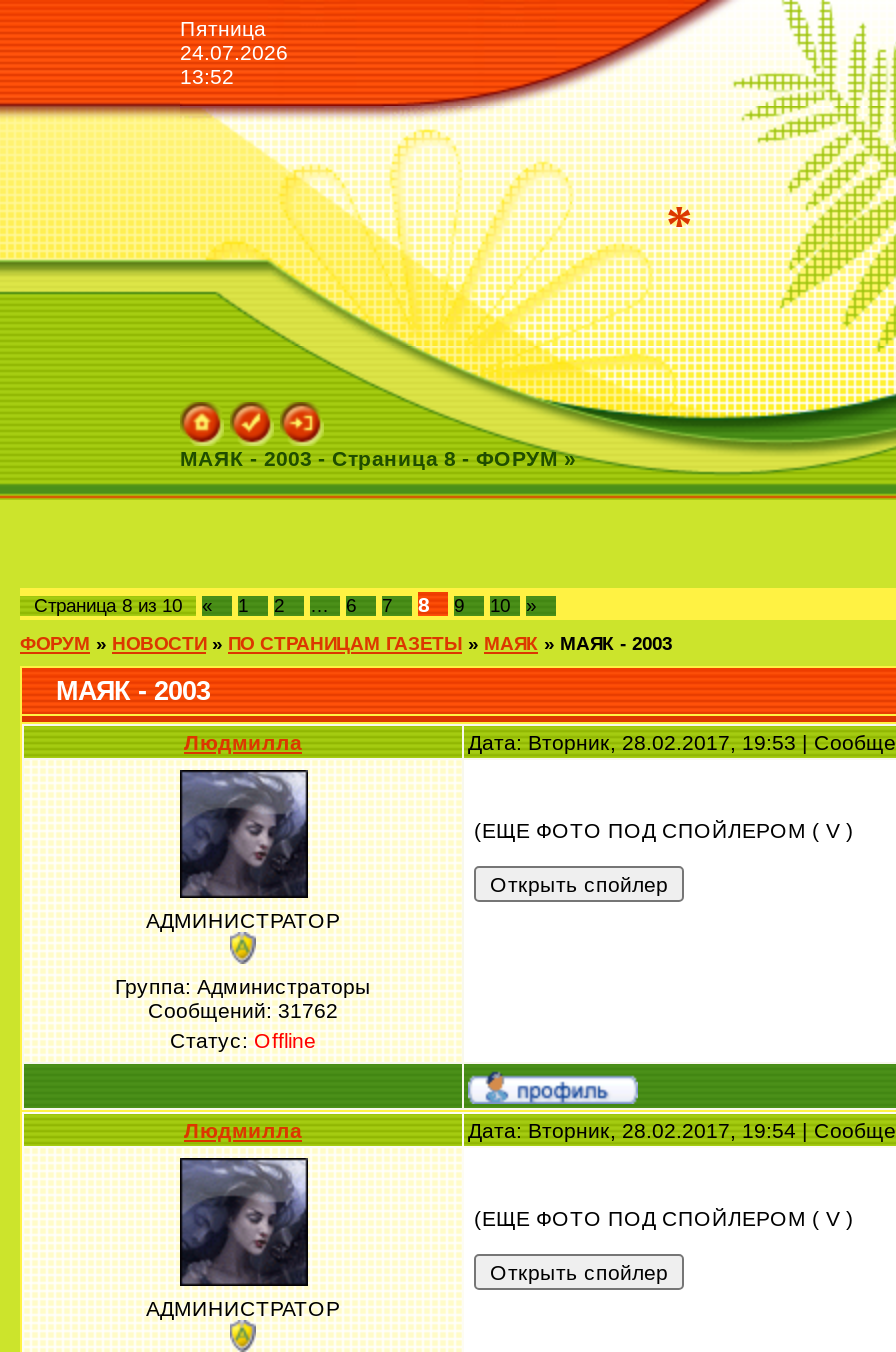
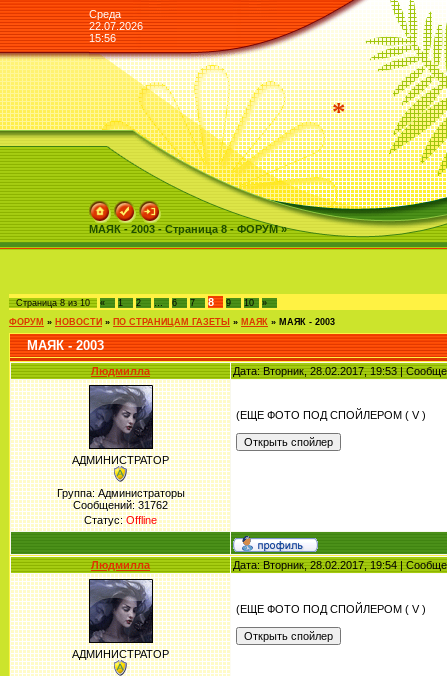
- Пятница
- 24.07.2026
- 13:52
+ Среда
+ 22.07.2026
+ 15:56
